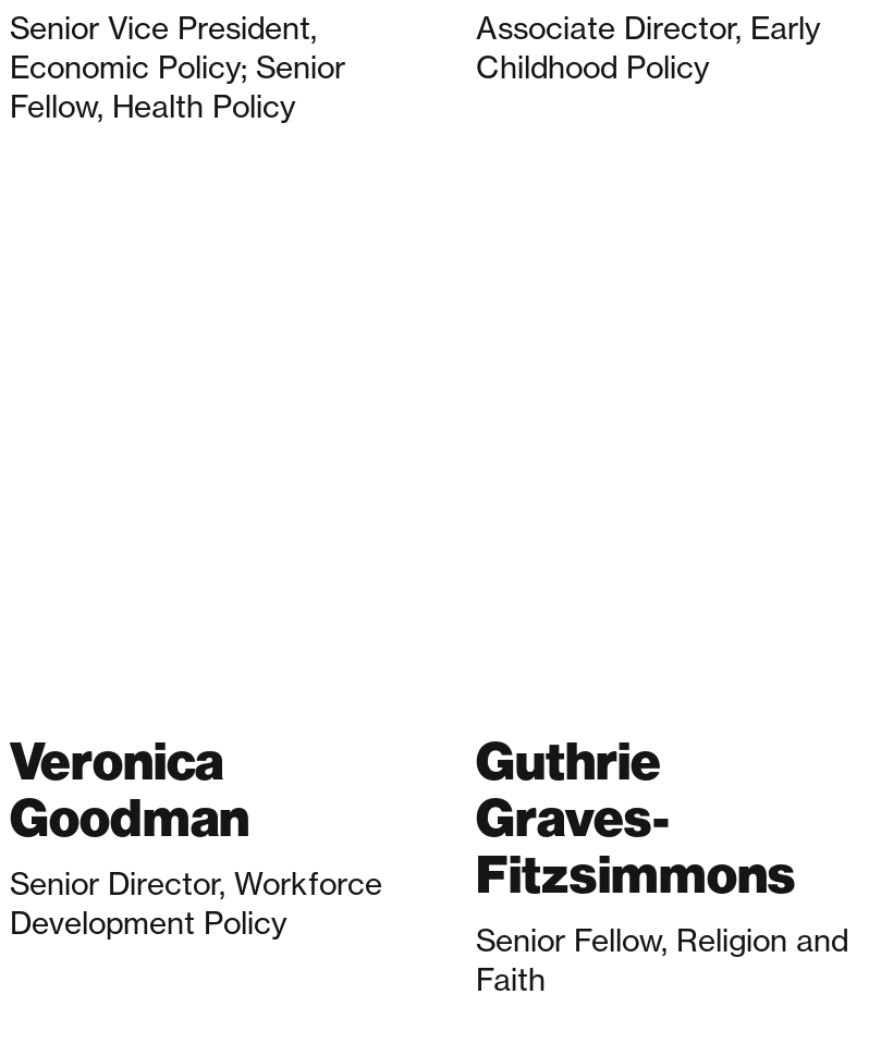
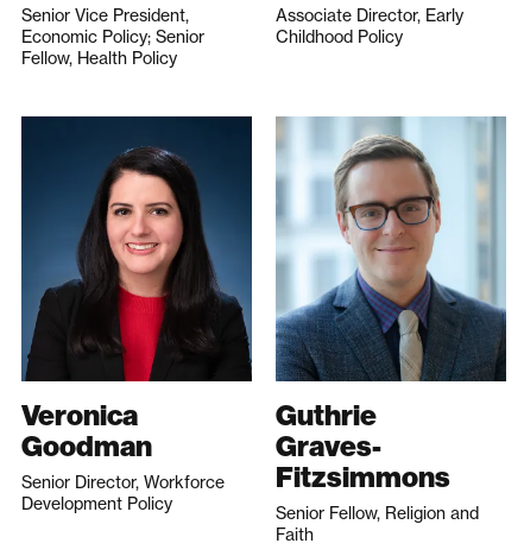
+ [image]

+ [image]
